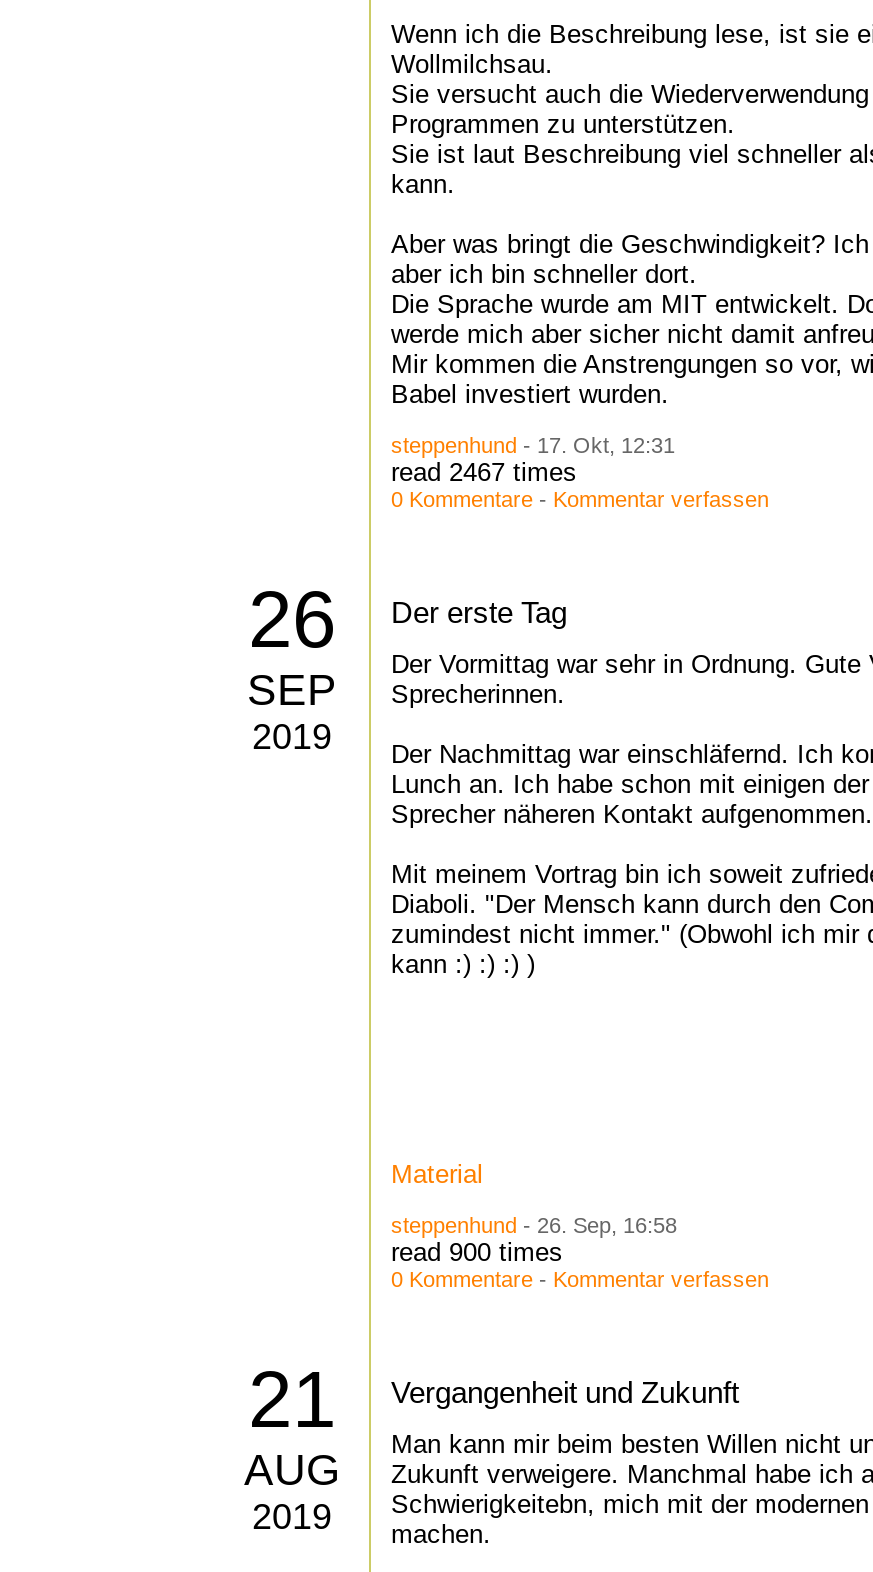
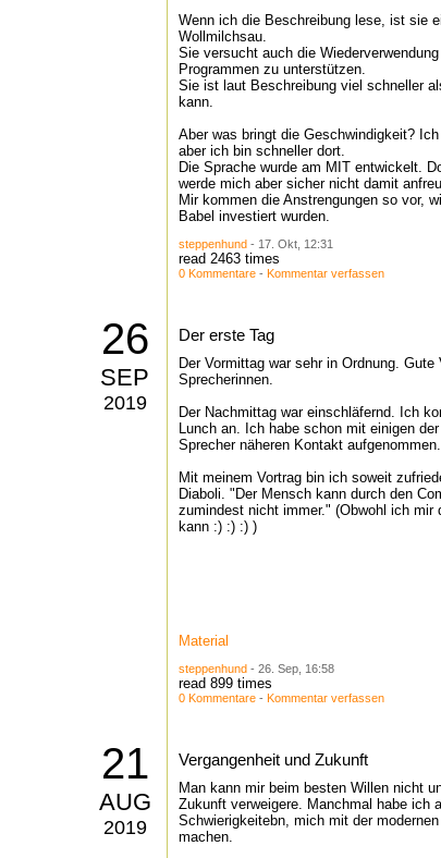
- read 2467 times
+ read 2463 times

- read 900 times
+ read 899 times
